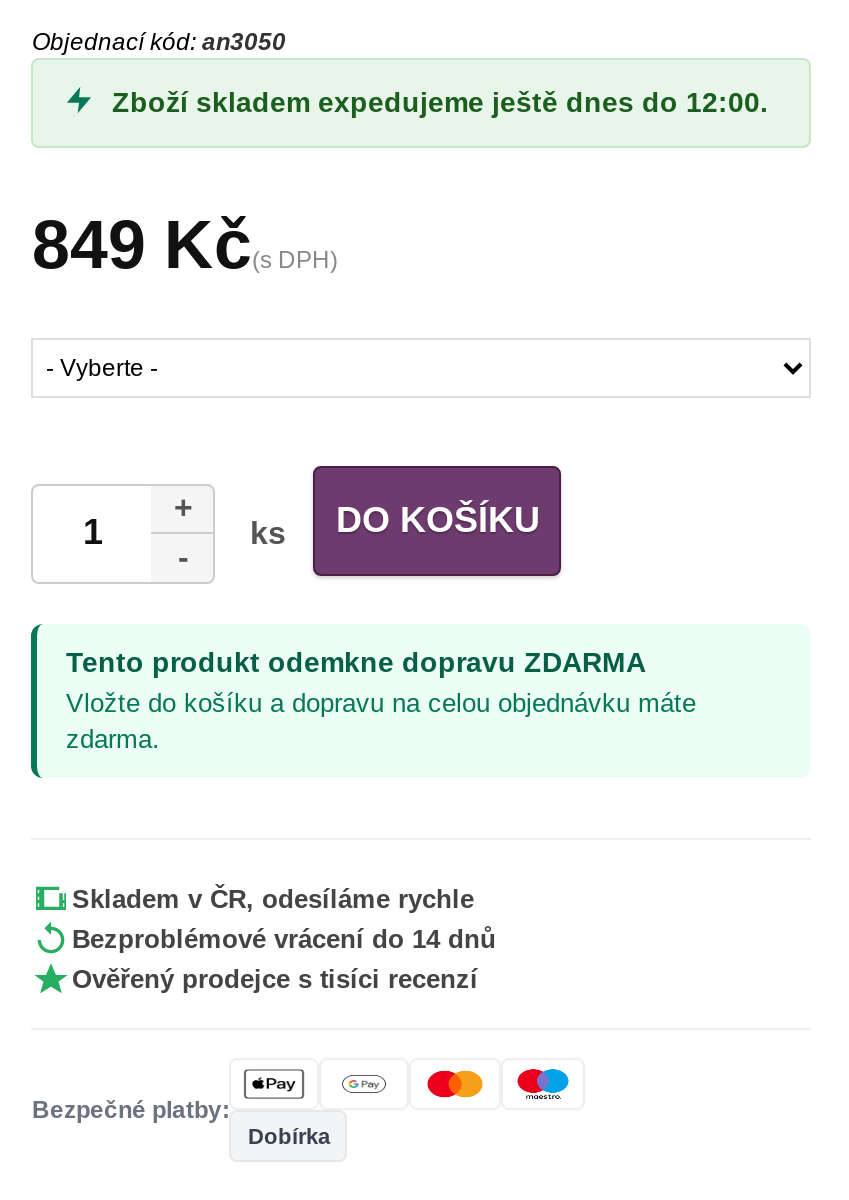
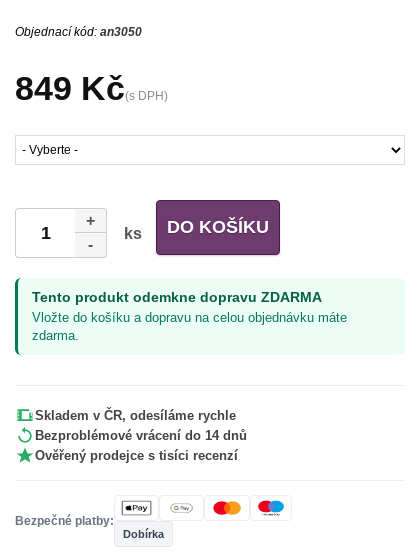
- Zboží skladem expedujeme ještě dnes do 12:00.
